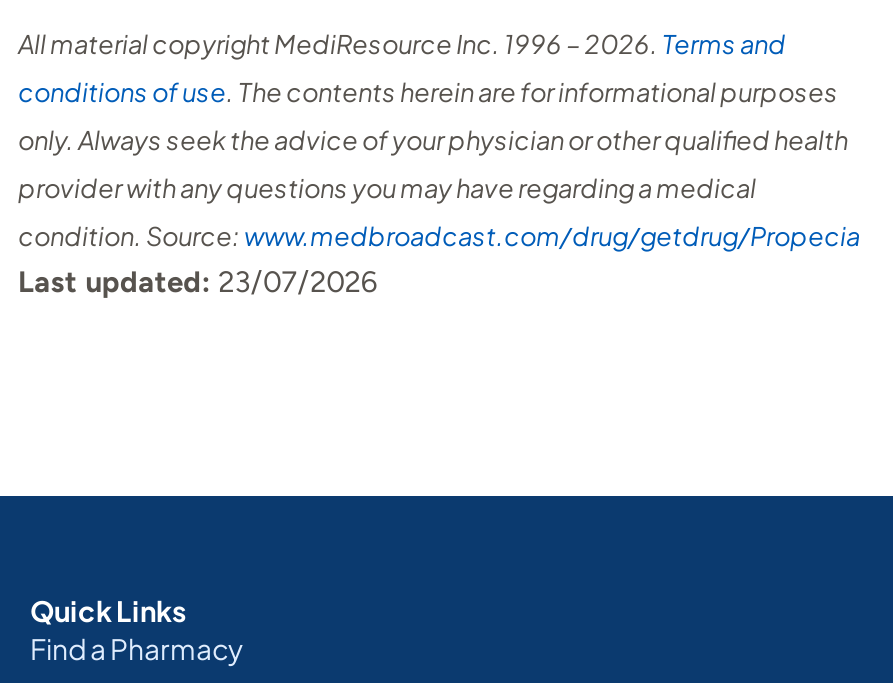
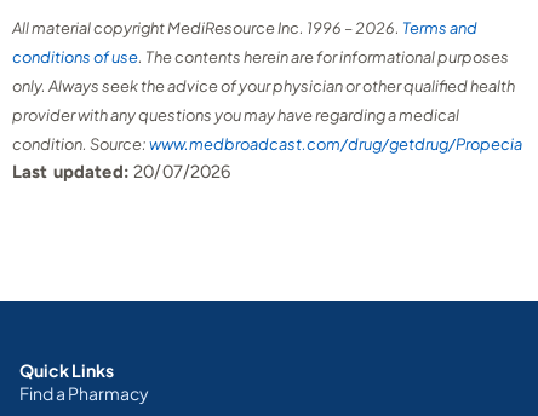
- Last updated: 23/07/2026
+ Last updated: 20/07/2026
